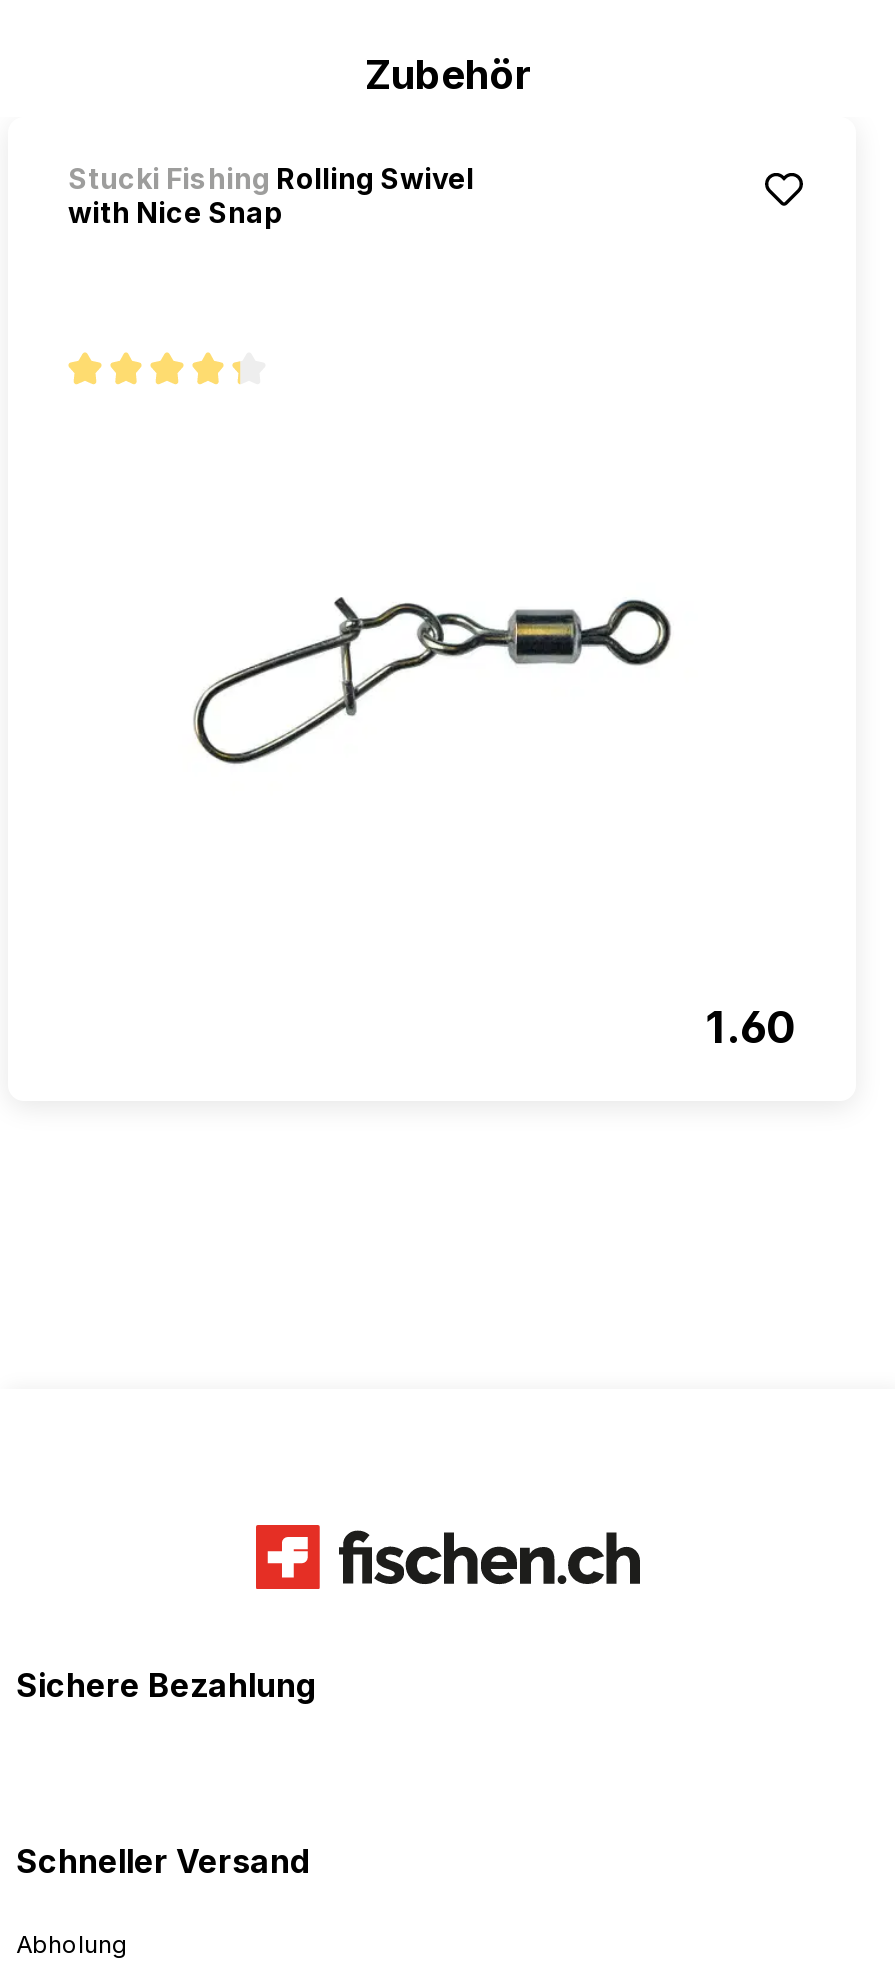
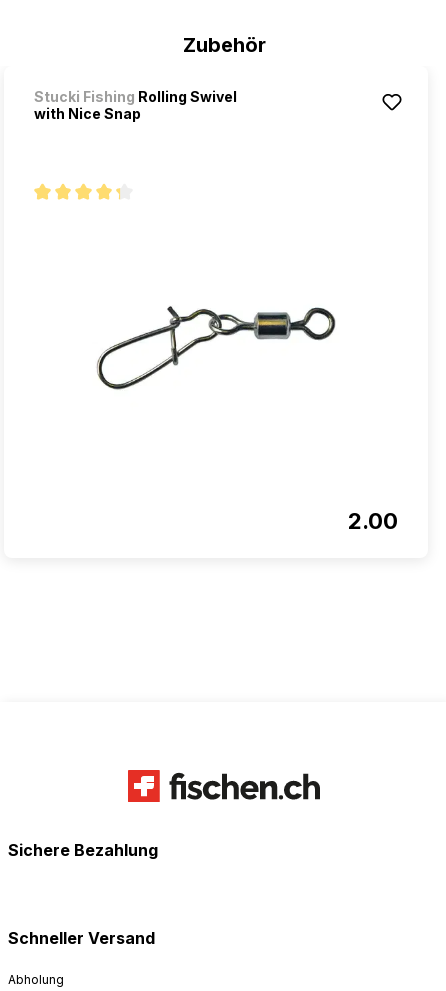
- 1.60
+ 2.00
